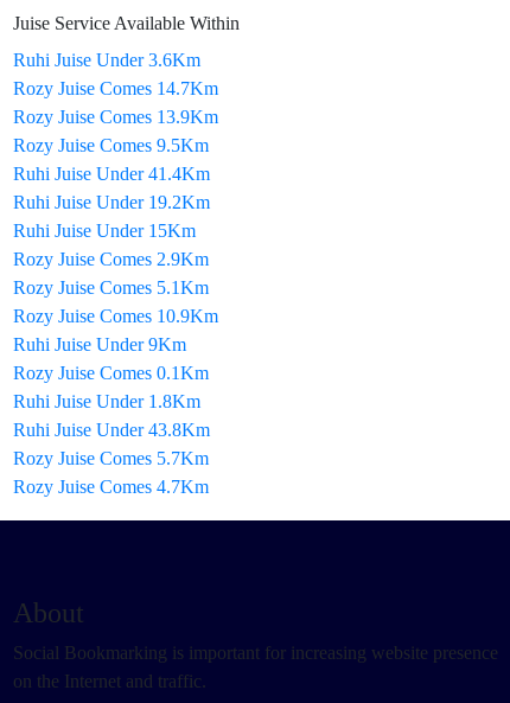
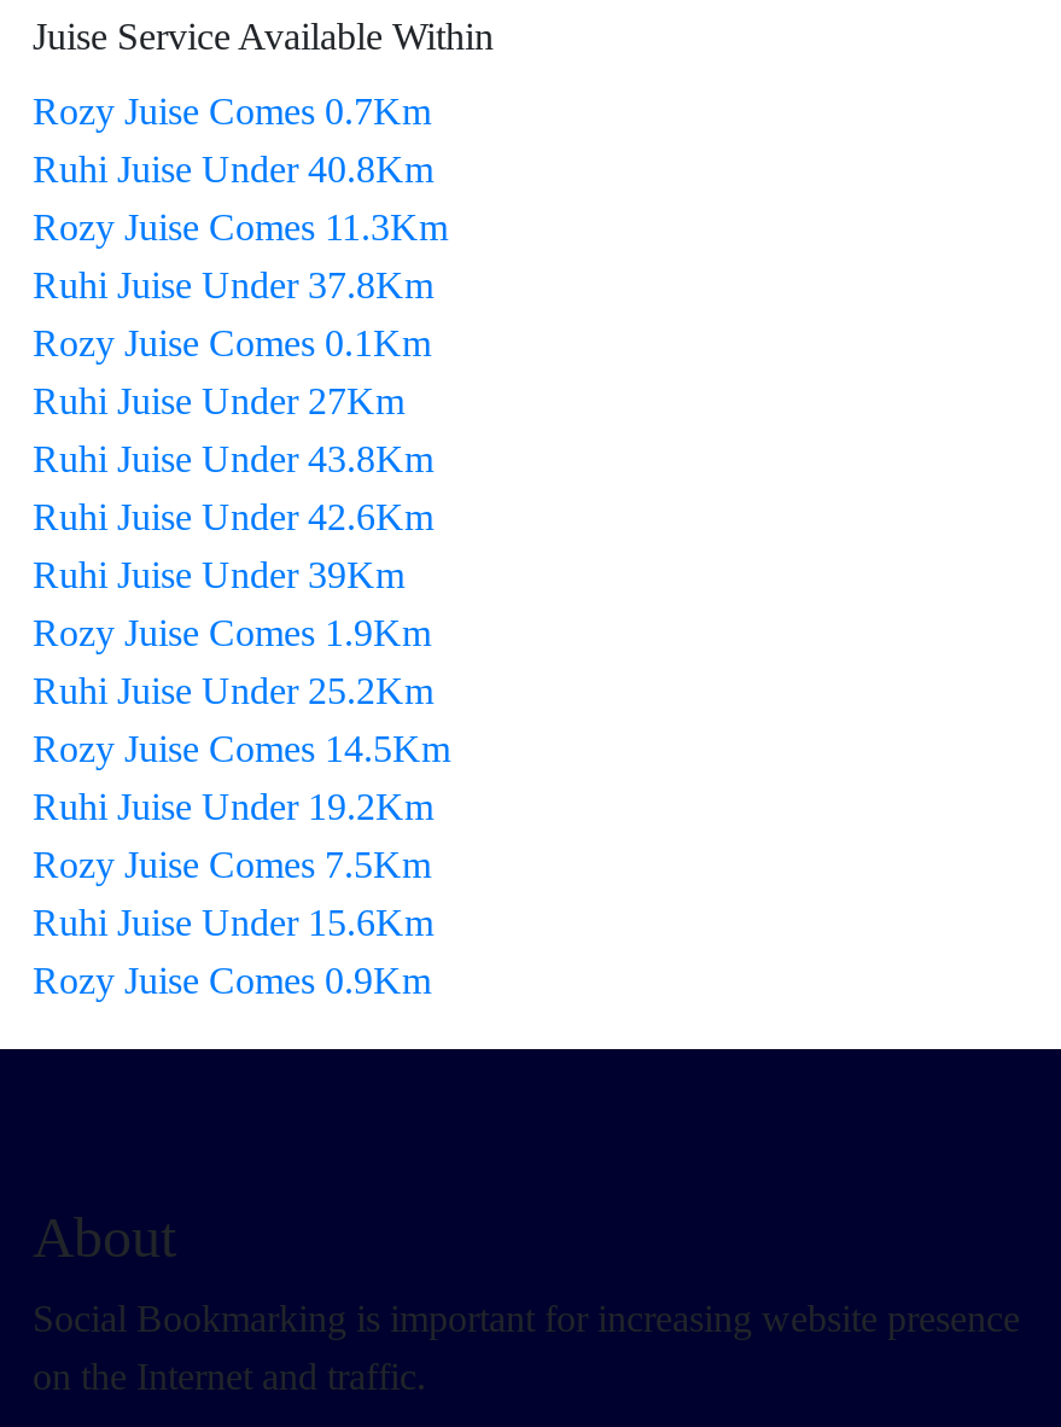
- Ruhi Juise Under 3.6Km
- Rozy Juise Comes 14.7Km
- Rozy Juise Comes 13.9Km
- Rozy Juise Comes 9.5Km
- Ruhi Juise Under 41.4Km
+ Rozy Juise Comes 0.7Km
+ Ruhi Juise Under 40.8Km
+ Rozy Juise Comes 11.3Km
+ Ruhi Juise Under 37.8Km
+ Ruhi Juise Under 27Km
+ Ruhi Juise Under 42.6Km
+ Ruhi Juise Under 39Km
+ Rozy Juise Comes 1.9Km
+ Ruhi Juise Under 25.2Km
+ Rozy Juise Comes 14.5Km

moved down: Ruhi Juise Under 19.2Km

- Ruhi Juise Under 15Km
- Rozy Juise Comes 2.9Km
- Rozy Juise Comes 5.1Km
- Rozy Juise Comes 10.9Km
- Ruhi Juise Under 9Km
- Ruhi Juise Under 1.8Km
- Rozy Juise Comes 5.7Km
- Rozy Juise Comes 4.7Km
+ Rozy Juise Comes 7.5Km
+ Ruhi Juise Under 15.6Km
+ Rozy Juise Comes 0.9Km

moved up: Rozy Juise Comes 0.1Km

moved up: Ruhi Juise Under 43.8Km
